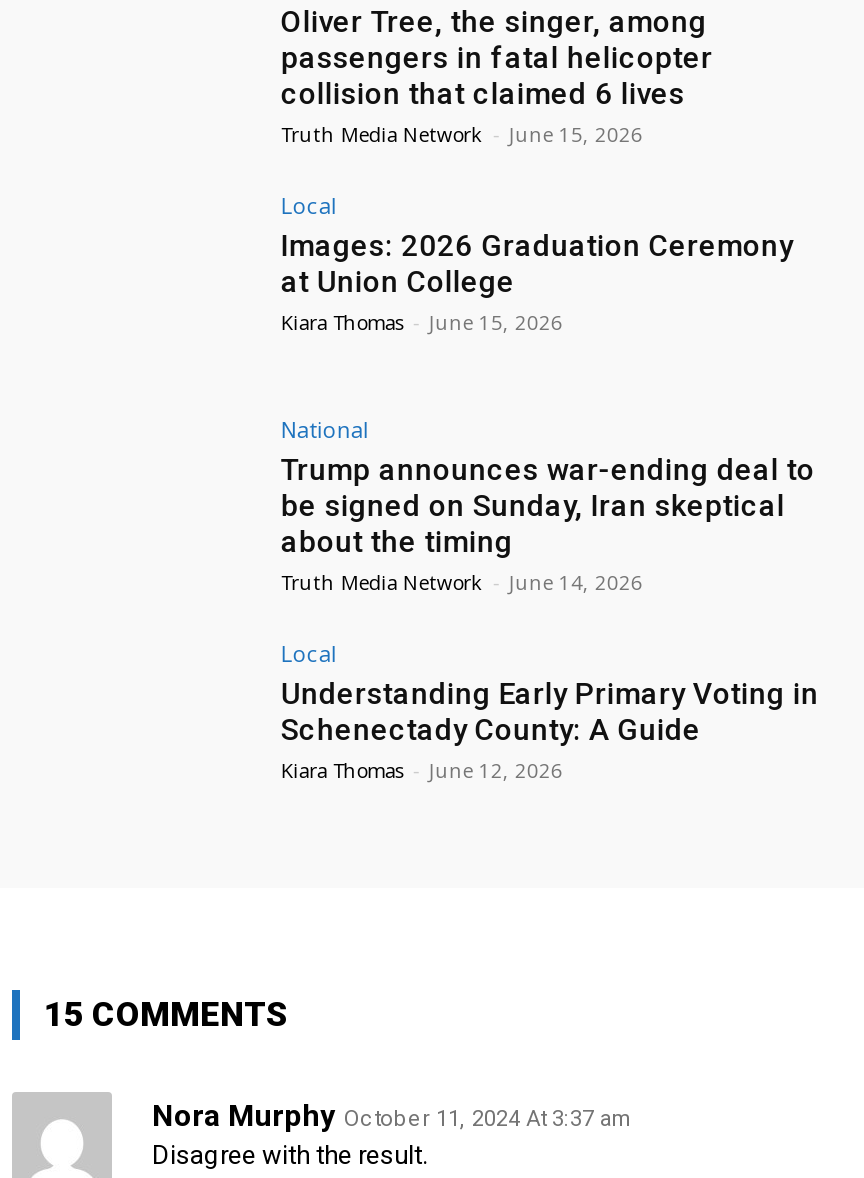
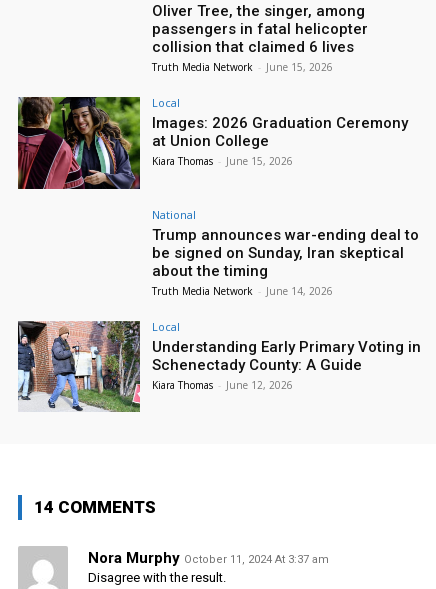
+ [image]

+ [image]

- 15 COMMENTS
+ 14 COMMENTS
